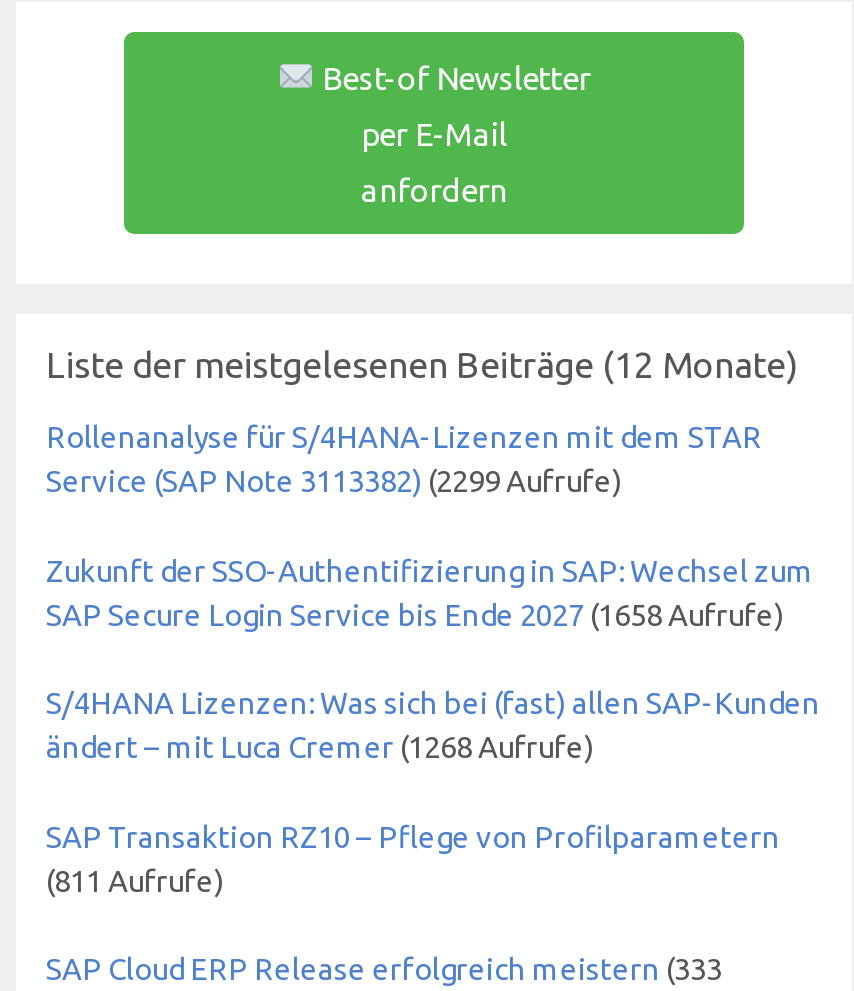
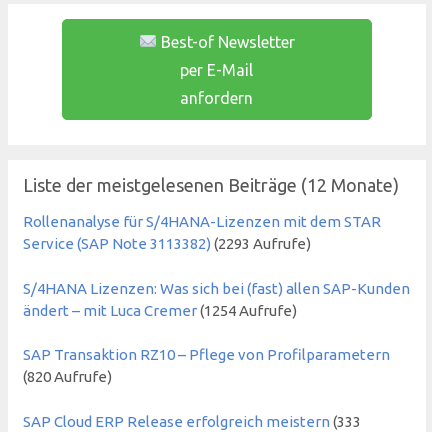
- Service (SAP Note 3113382) (2299 Aufrufe)
- Zukunft der SSO-Authentifizierung in SAP: Wechsel zum
- SAP Secure Login Service bis Ende 2027 (1658 Aufrufe)
+ Service (SAP Note 3113382) (2293 Aufrufe)

- ändert – mit Luca Cremer (1268 Aufrufe)
+ ändert – mit Luca Cremer (1254 Aufrufe)

- (811 Aufrufe)
+ (820 Aufrufe)
